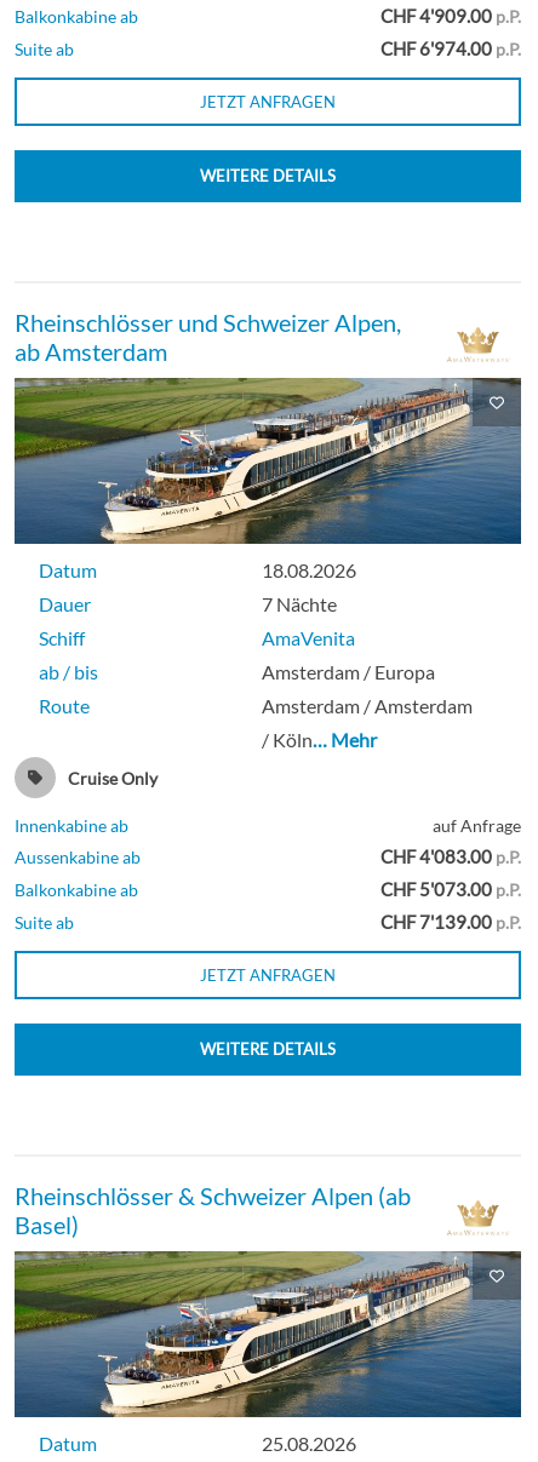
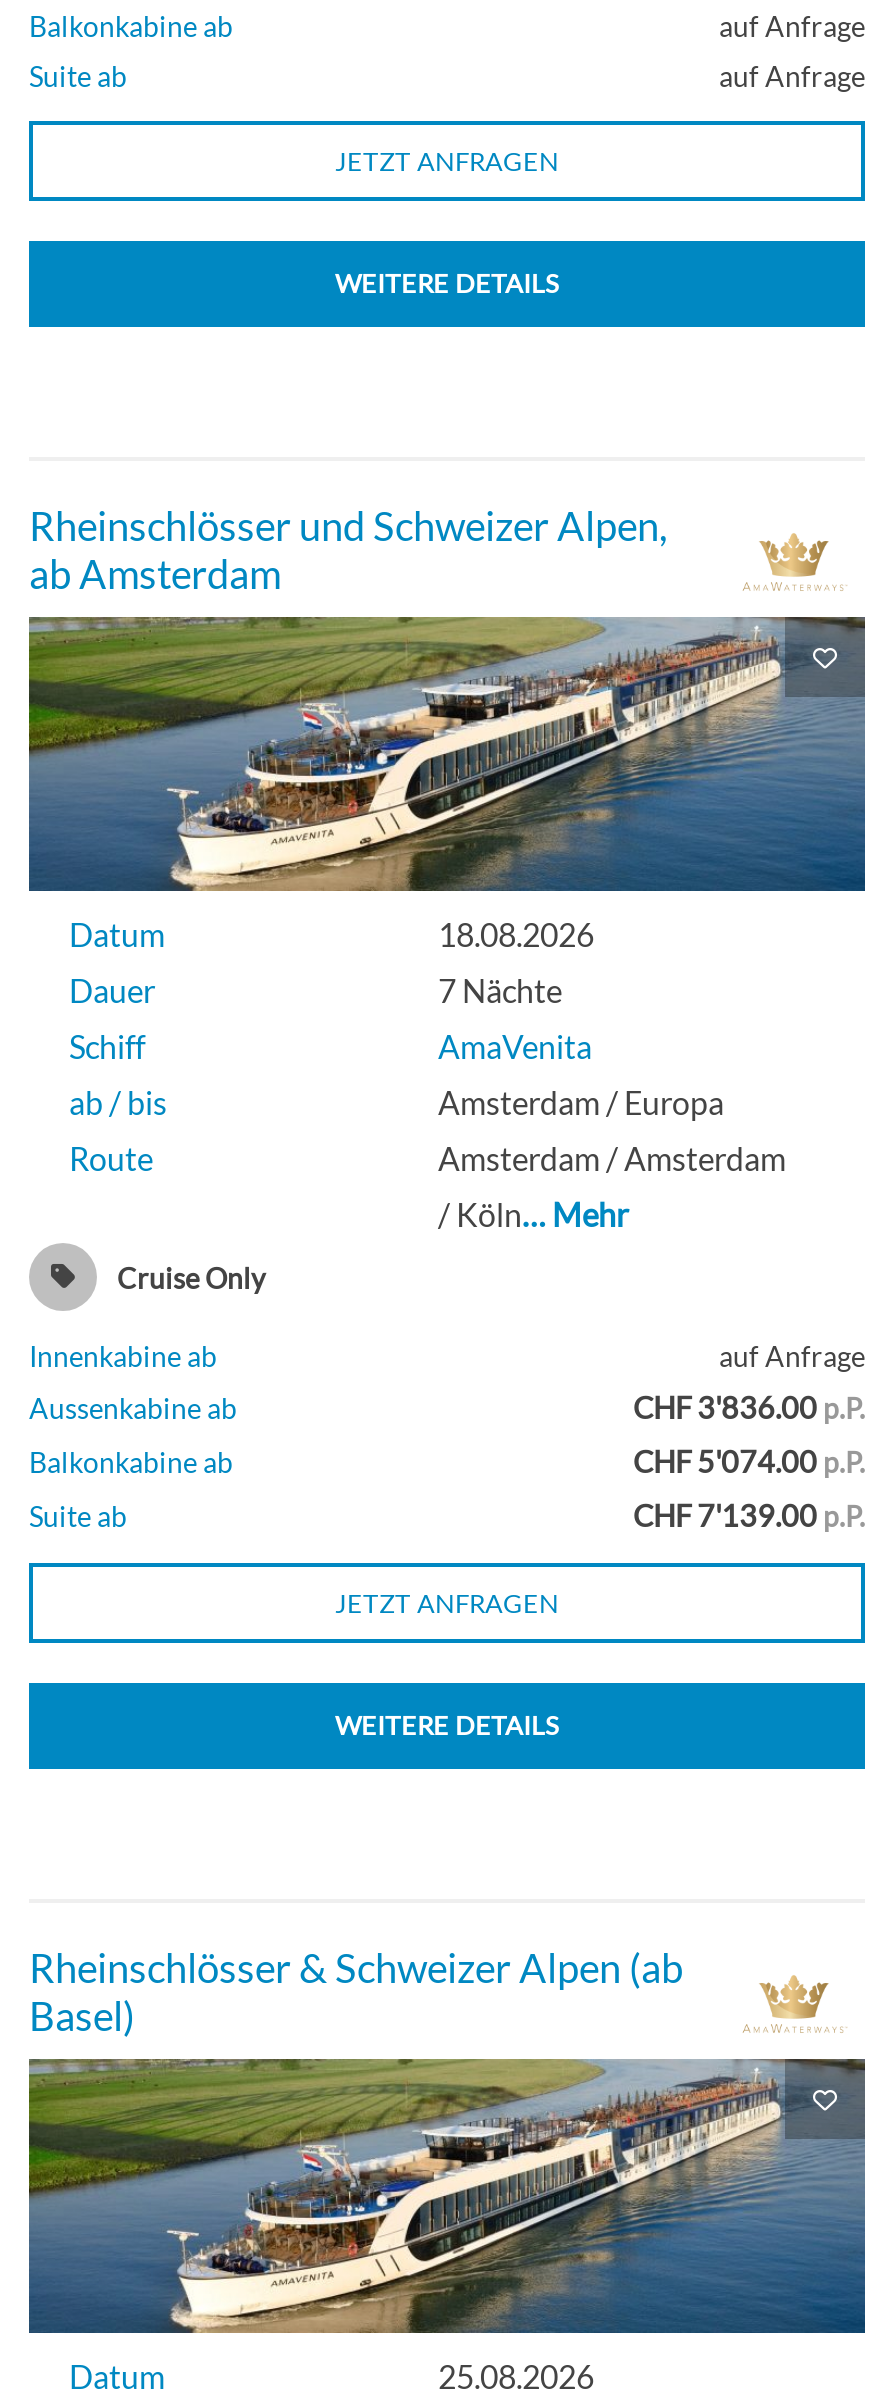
- CHF 4'909.00 p.P.
+ auf Anfrage

- CHF 6'974.00 p.P.
+ auf Anfrage

- CHF 4'083.00 p.P.
+ CHF 3'836.00 p.P.

- CHF 5'073.00 p.P.
+ CHF 5'074.00 p.P.
